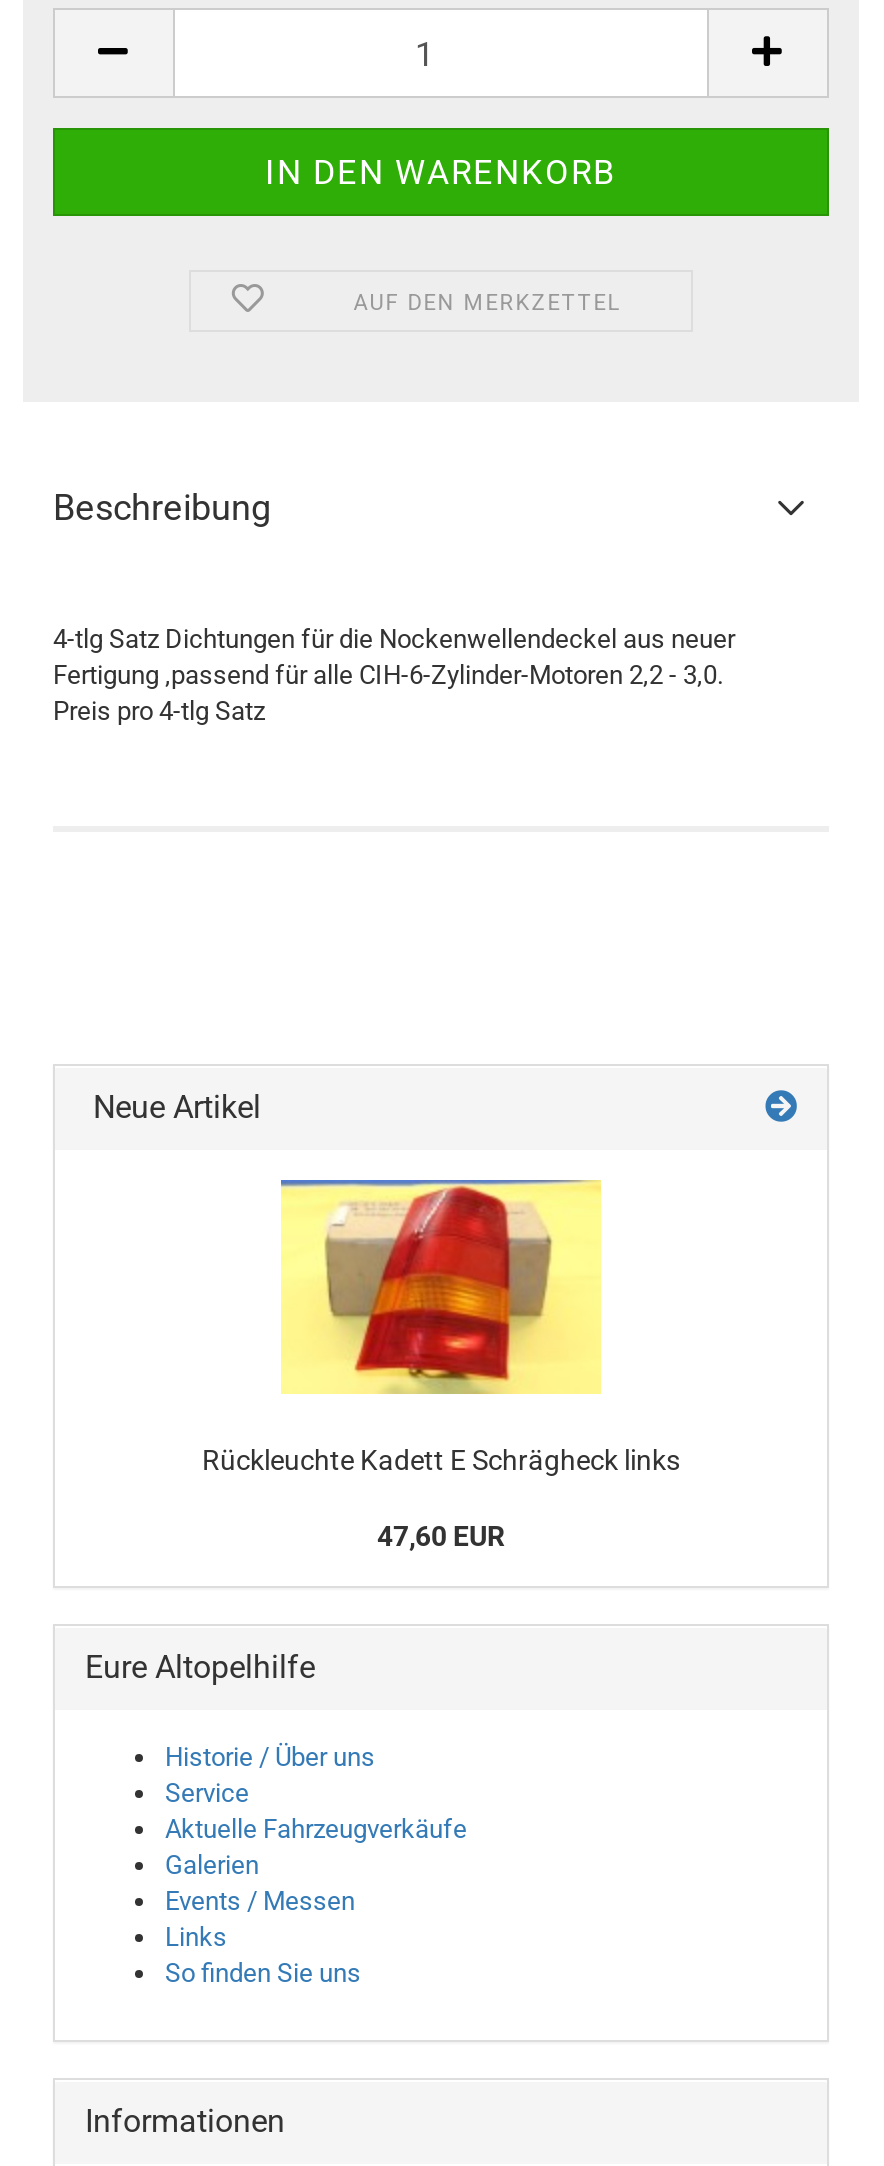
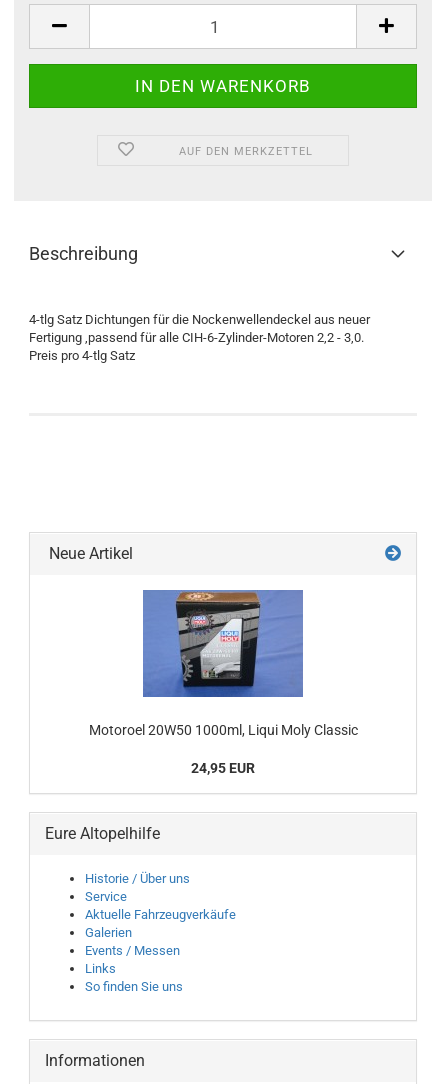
- [image]
- Rückleuchte Kadett E Schrägheck links
+ [image]
+ Motoroel 20W50 1000ml, Liqui Moly Classic

- 47,60 EUR
+ 24,95 EUR
